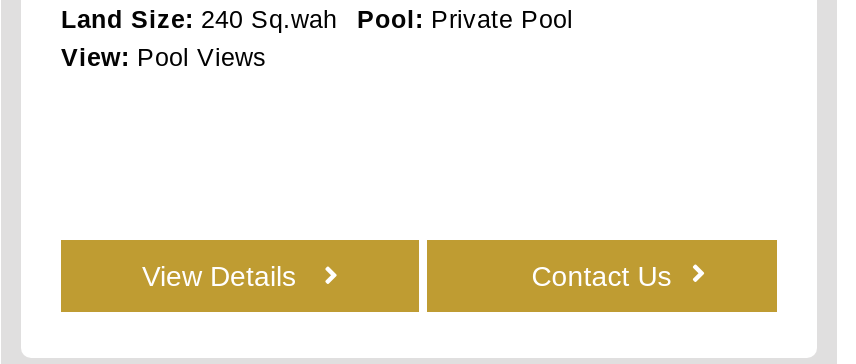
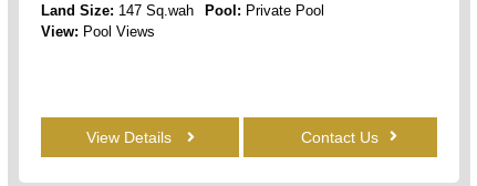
- Land Size: 240 Sq.wah
+ Land Size: 147 Sq.wah
